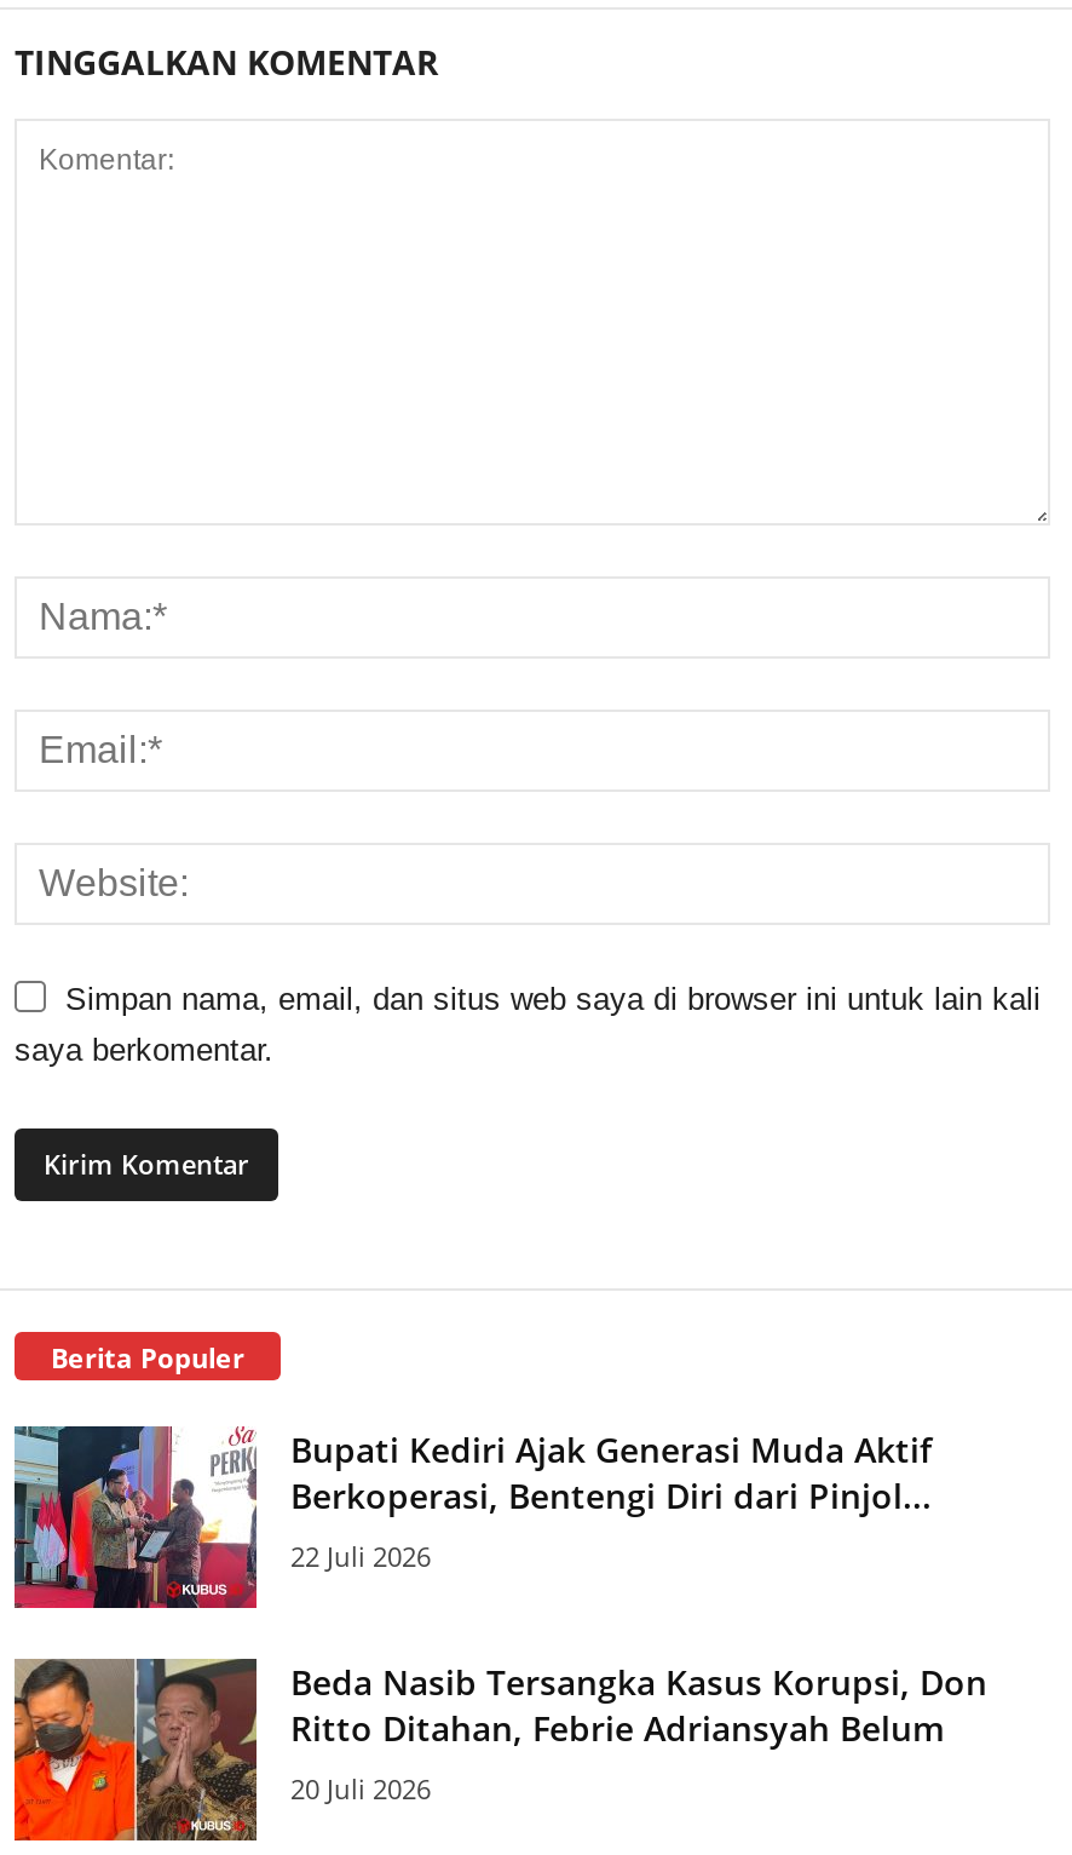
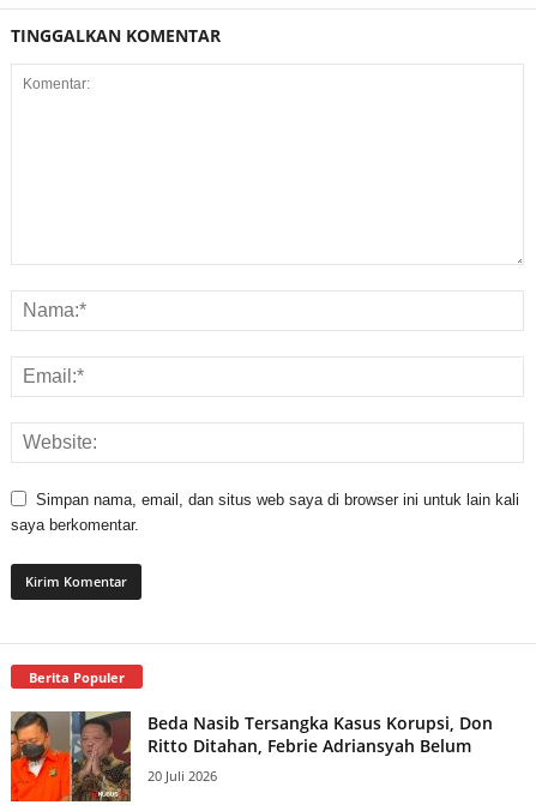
- [image]
- Bupati Kediri Ajak Generasi Muda Aktif
- Berkoperasi, Bentengi Diri dari Pinjol...
- 22 Juli 2026
